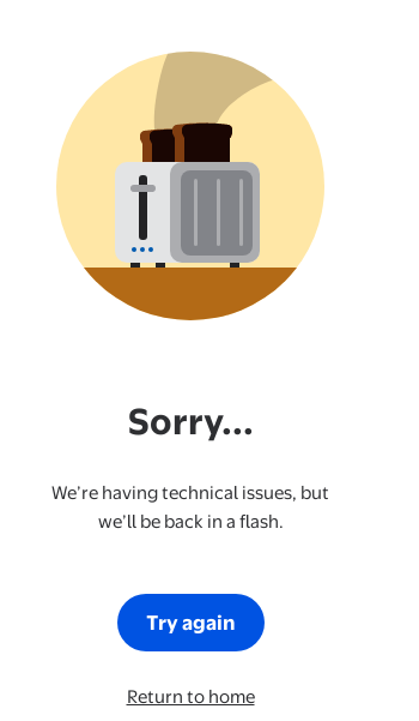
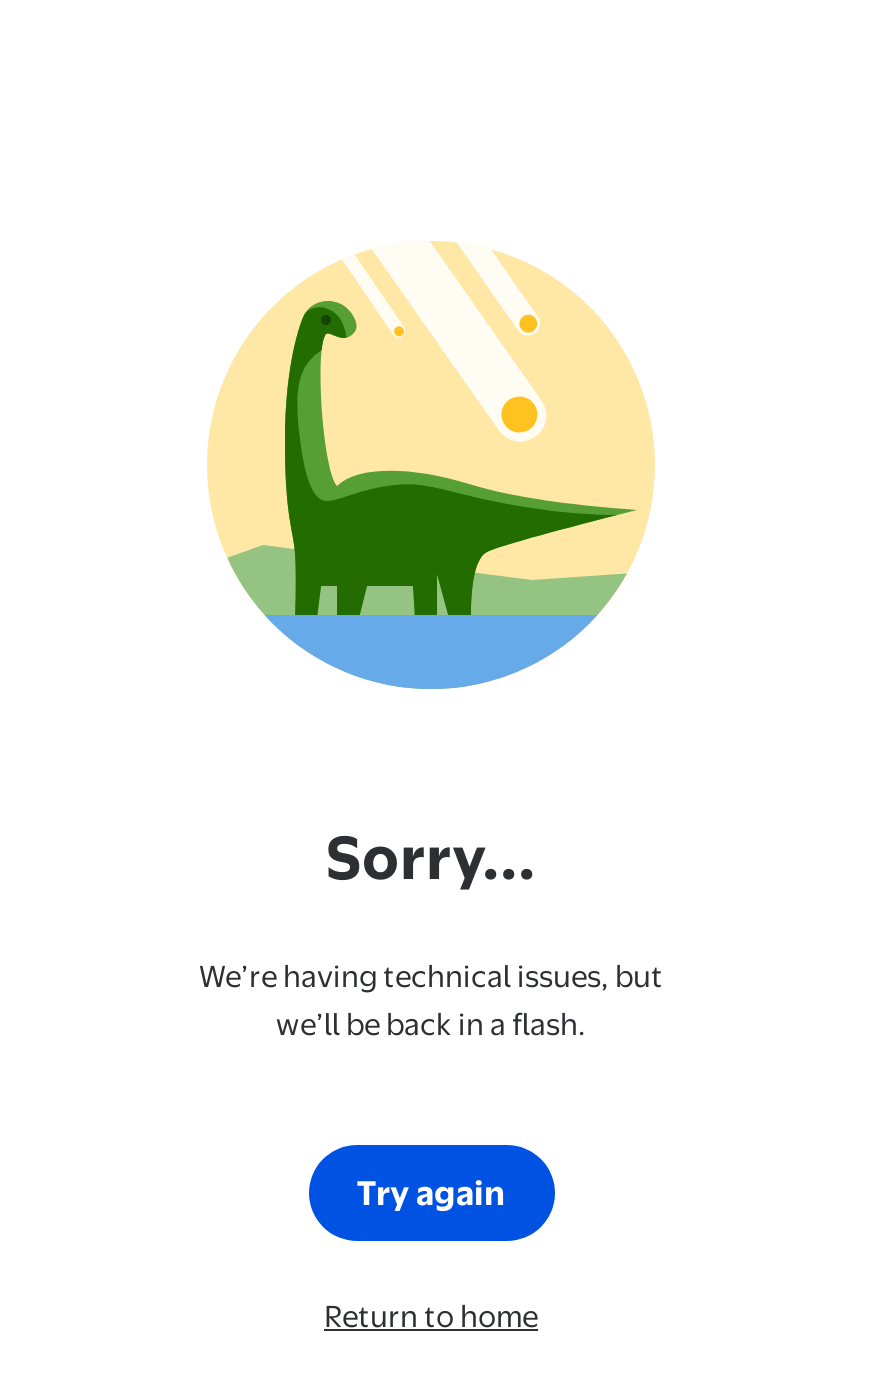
- [image]
+ [image]
